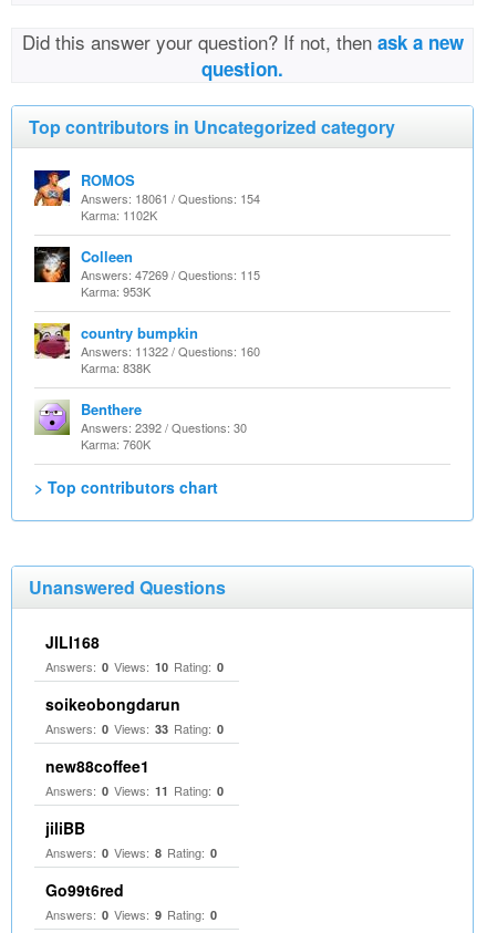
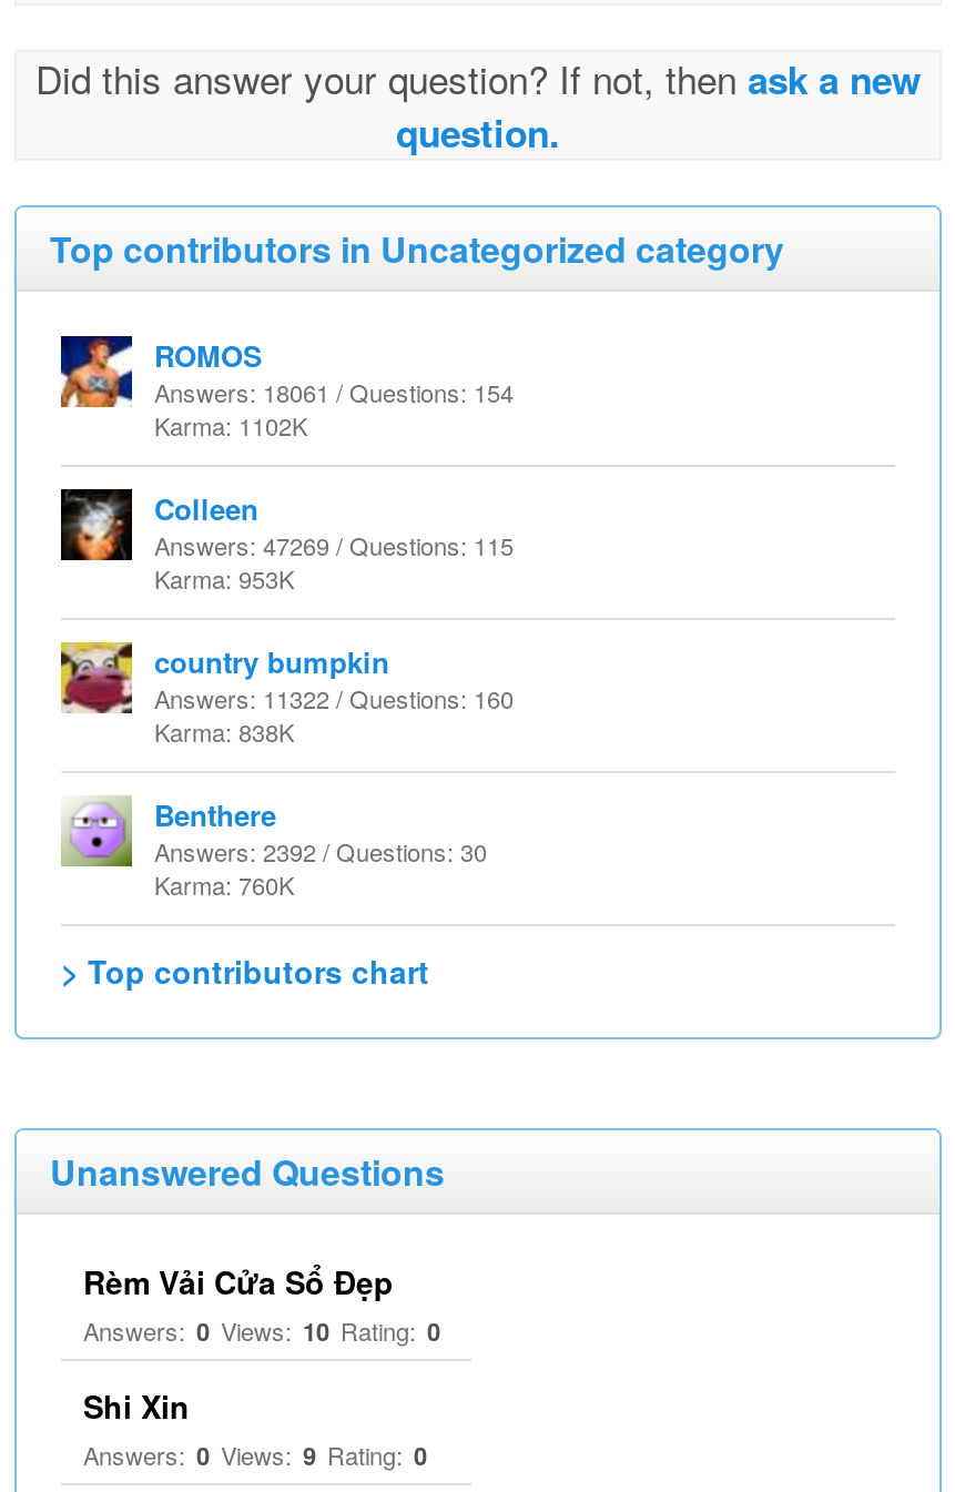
- JILI168
+ Rèm Vải Cửa Sổ Đẹp

- soikeobongdarun
- Answers: 0 Views: 33 Rating: 0
- new88coffee1
- Answers: 0 Views: 11 Rating: 0
- jiliBB
- Answers: 0 Views: 8 Rating: 0
- Go99t6red
+ Shi Xin
